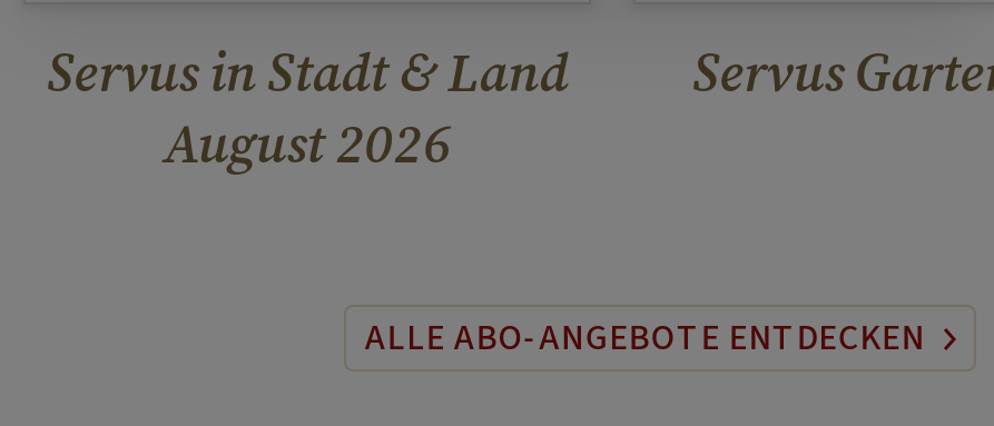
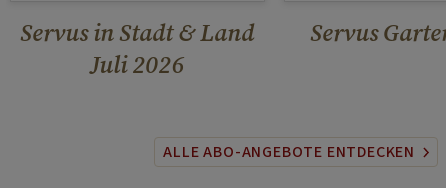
- August 2026
+ Juli 2026
